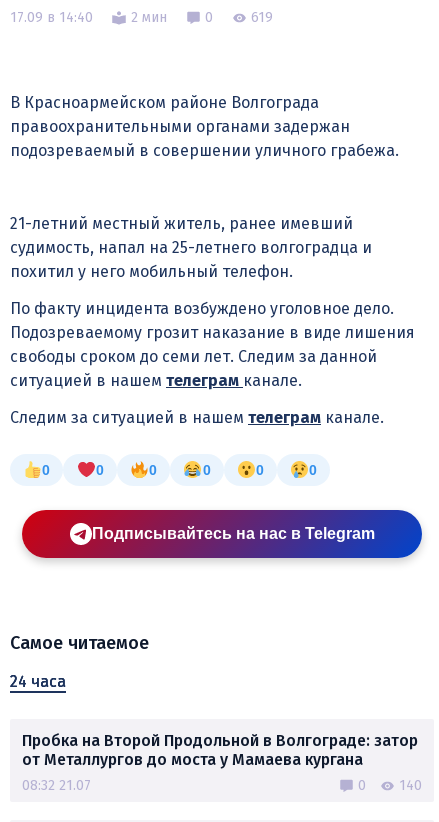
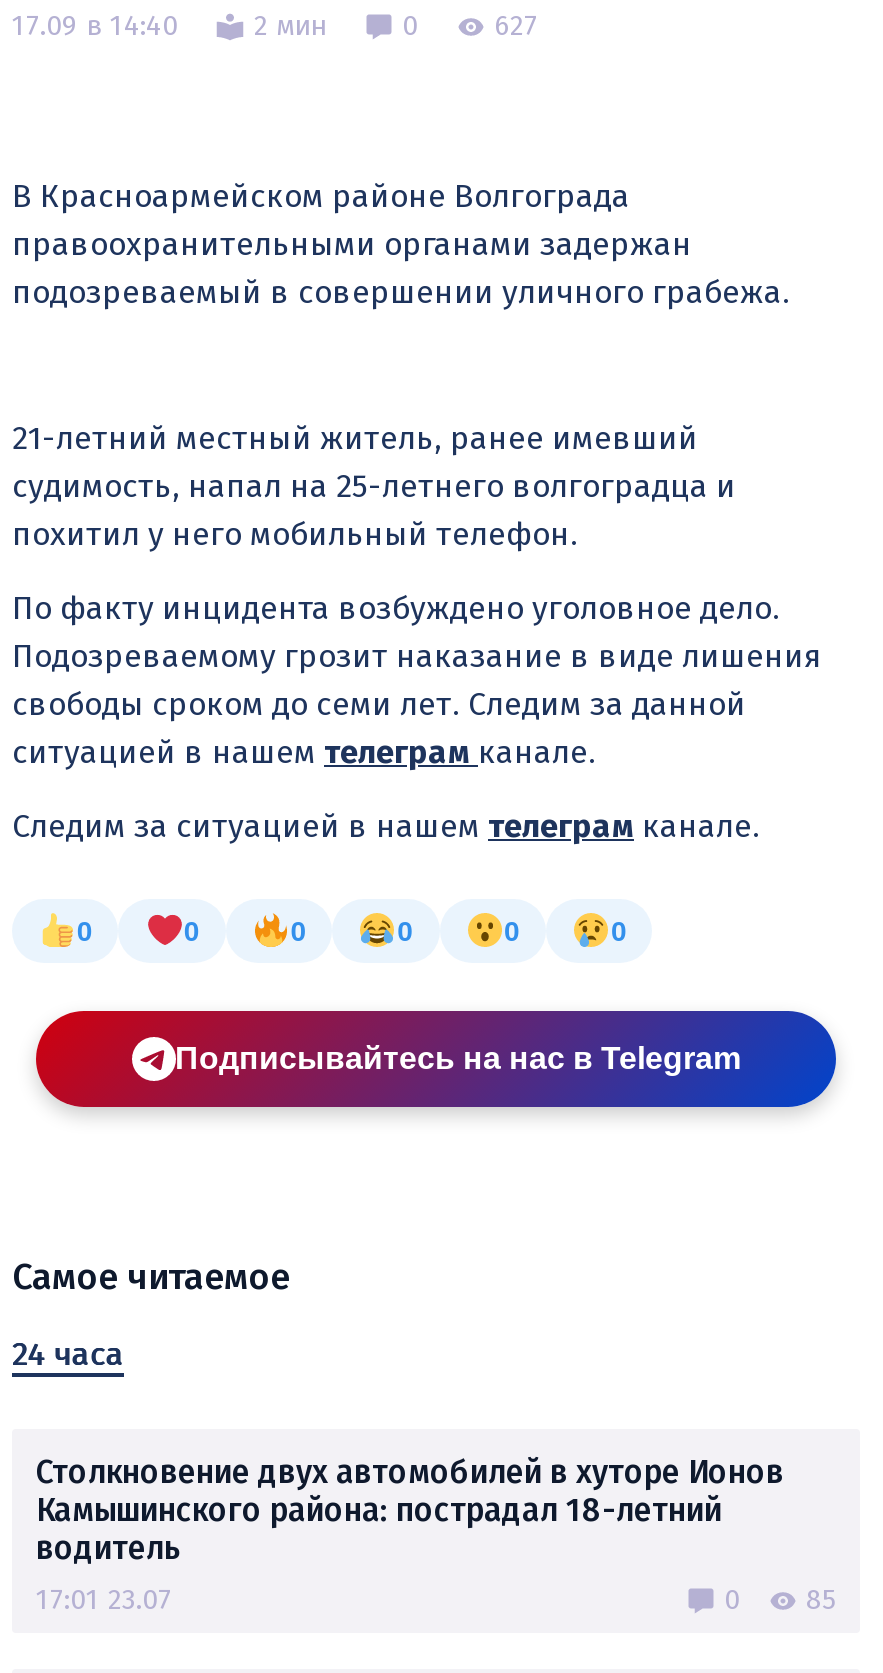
- 619
+ 627

- Пробка на Второй Продольной в Волгограде: затор
- от Металлургов до моста у Мамаева кургана
- 08:32 21.07
+ Столкновение двух автомобилей в хуторе Ионов
+ Камышинского района: пострадал 18-летний
+ водитель
+ 17:01 23.07

- 0 140
+ 0 85
